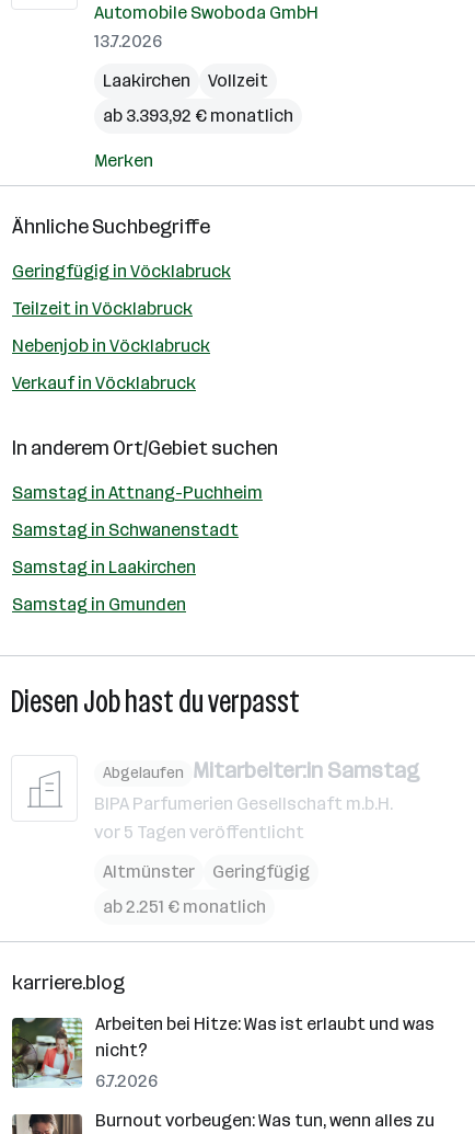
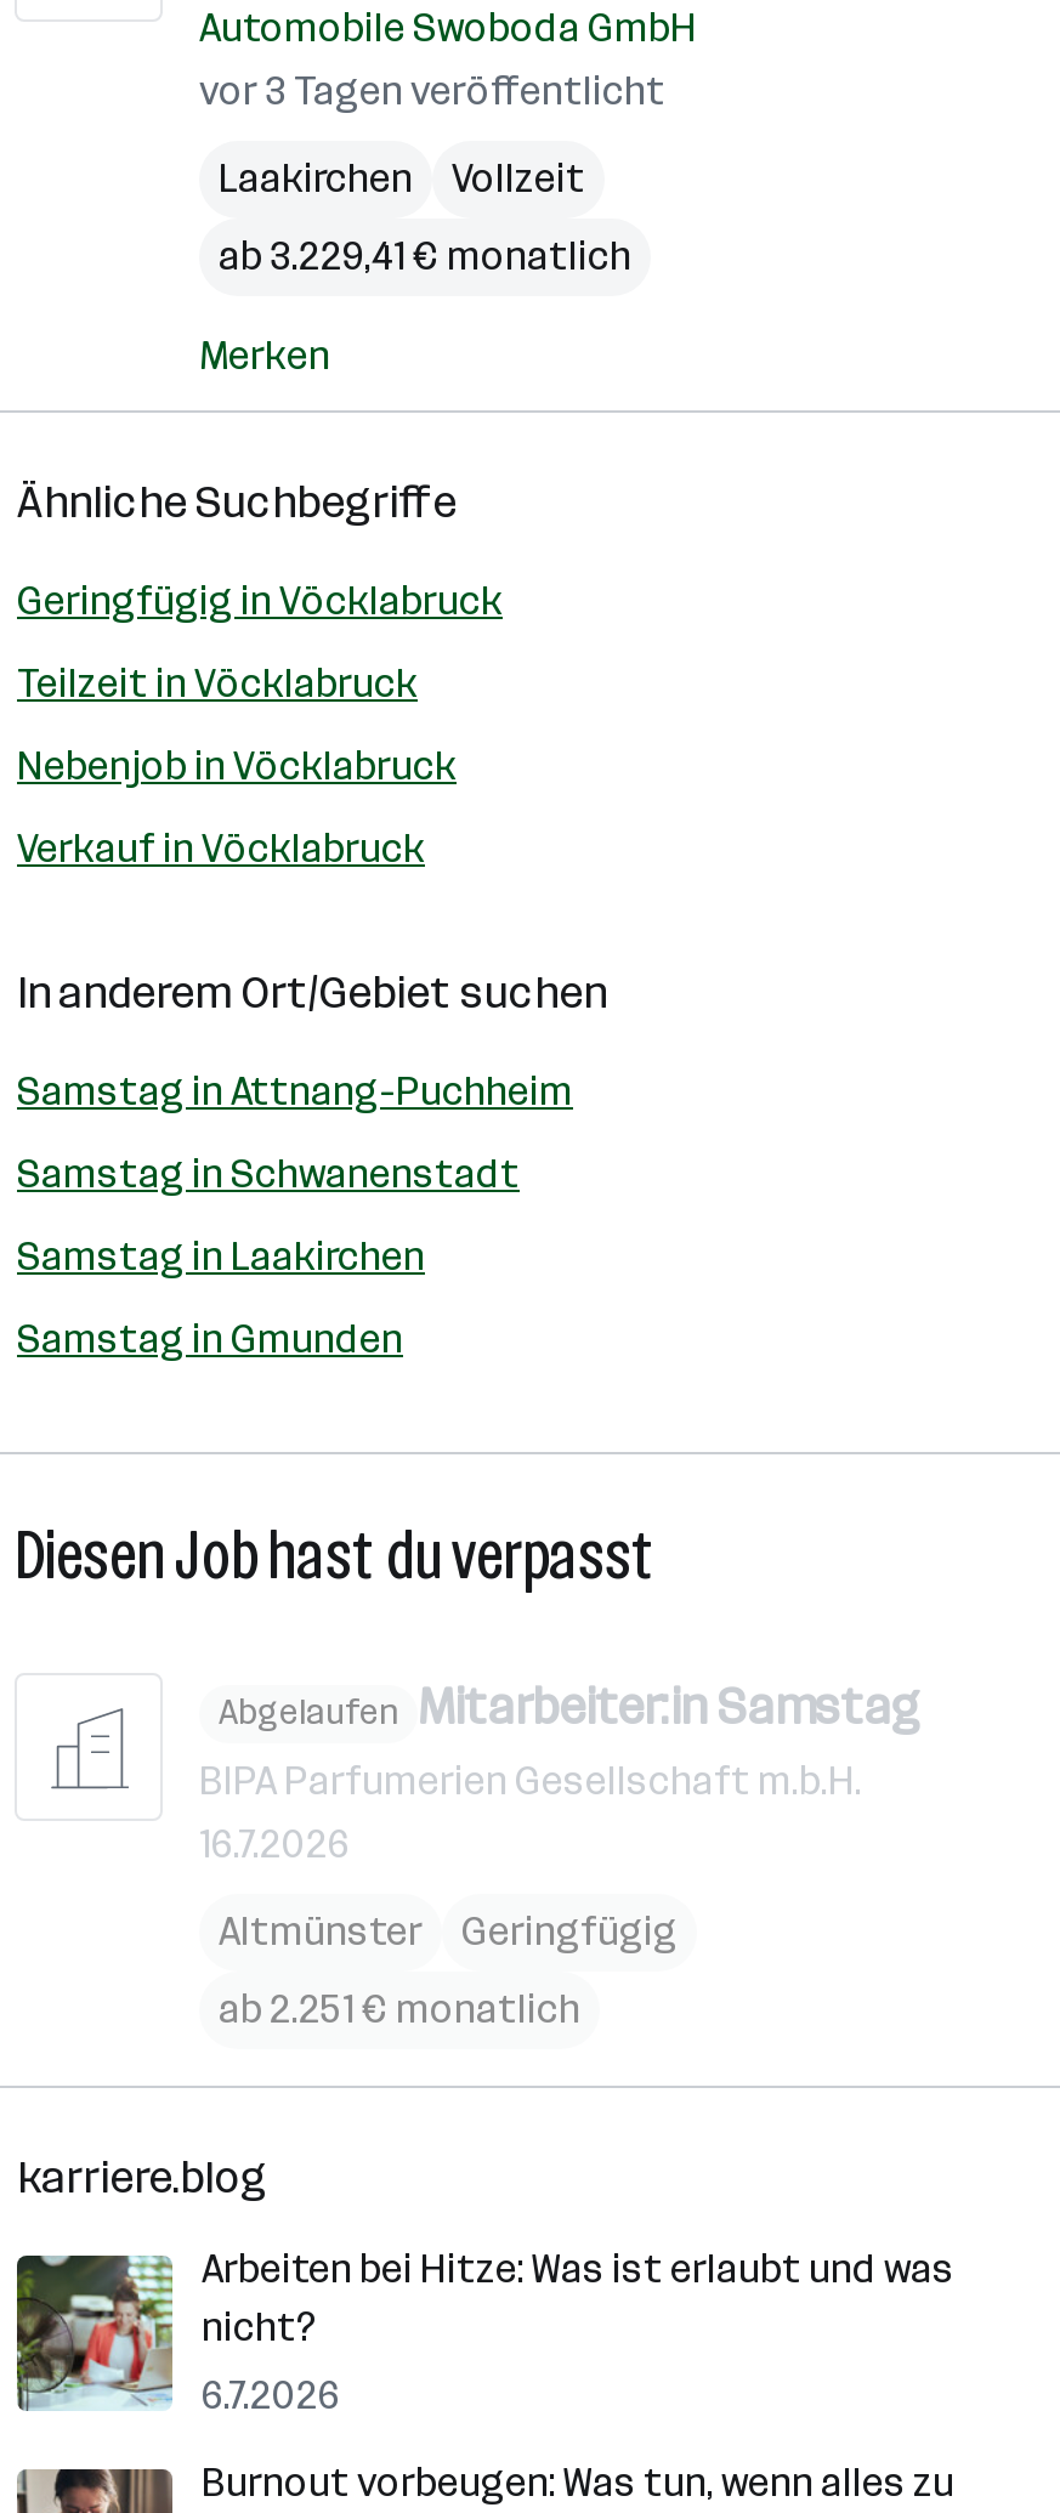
- 13.7.2026
+ vor 3 Tagen veröffentlicht

- ab 3.393,92 € monatlich
+ ab 3.229,41 € monatlich

- vor 5 Tagen veröffentlicht
+ 16.7.2026
